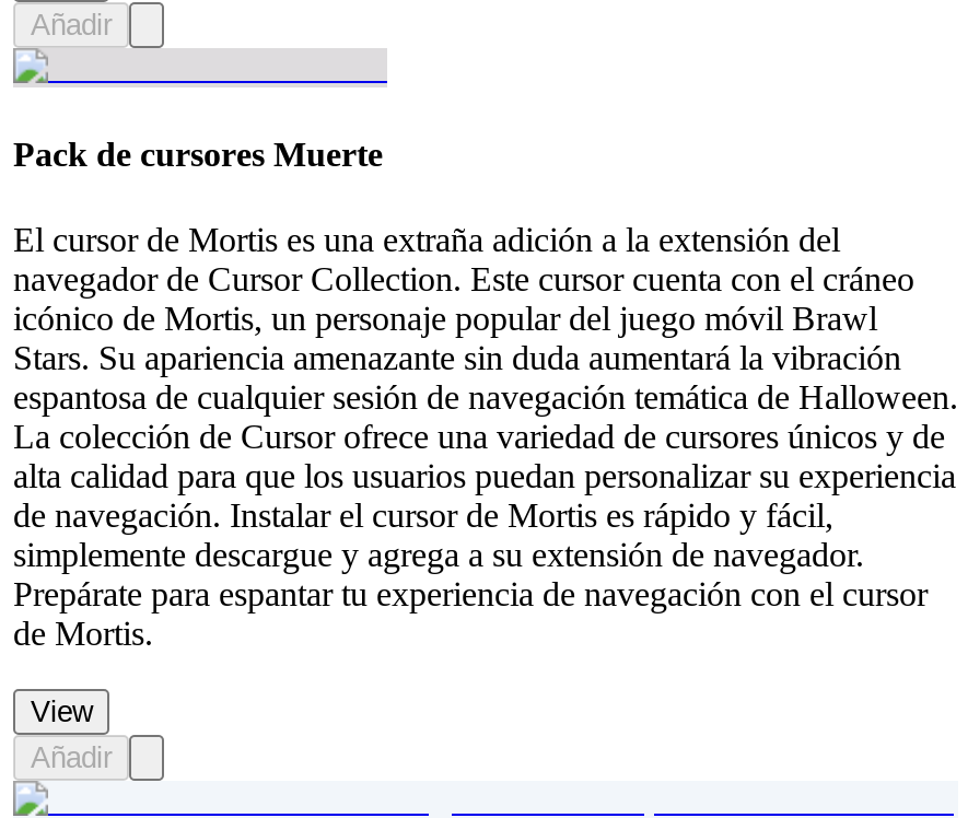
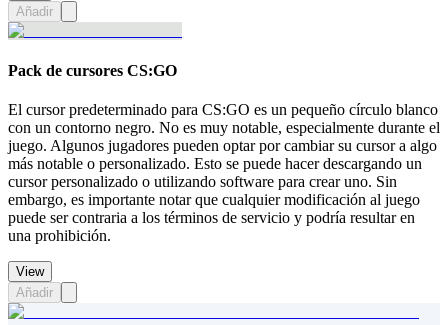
- Pack de cursores Muerte
+ Pack de cursores CS:GO

- El cursor de Mortis es una extraña adición a la extensión del
- navegador de Cursor Collection. Este cursor cuenta con el cráneo
- icónico de Mortis, un personaje popular del juego móvil Brawl
- Stars. Su apariencia amenazante sin duda aumentará la vibración
- espantosa de cualquier sesión de navegación temática de Halloween.
- La colección de Cursor ofrece una variedad de cursores únicos y de
- alta calidad para que los usuarios puedan personalizar su experiencia
- de navegación. Instalar el cursor de Mortis es rápido y fácil,
- simplemente descargue y agrega a su extensión de navegador.
- Prepárate para espantar tu experiencia de navegación con el cursor
- de Mortis.
+ El cursor predeterminado para CS:GO es un pequeño círculo blanco
+ con un contorno negro. No es muy notable, especialmente durante el
+ juego. Algunos jugadores pueden optar por cambiar su cursor a algo
+ más notable o personalizado. Esto se puede hacer descargando un
+ cursor personalizado o utilizando software para crear uno. Sin
+ embargo, es importante notar que cualquier modificación al juego
+ puede ser contraria a los términos de servicio y podría resultar en
+ una prohibición.
